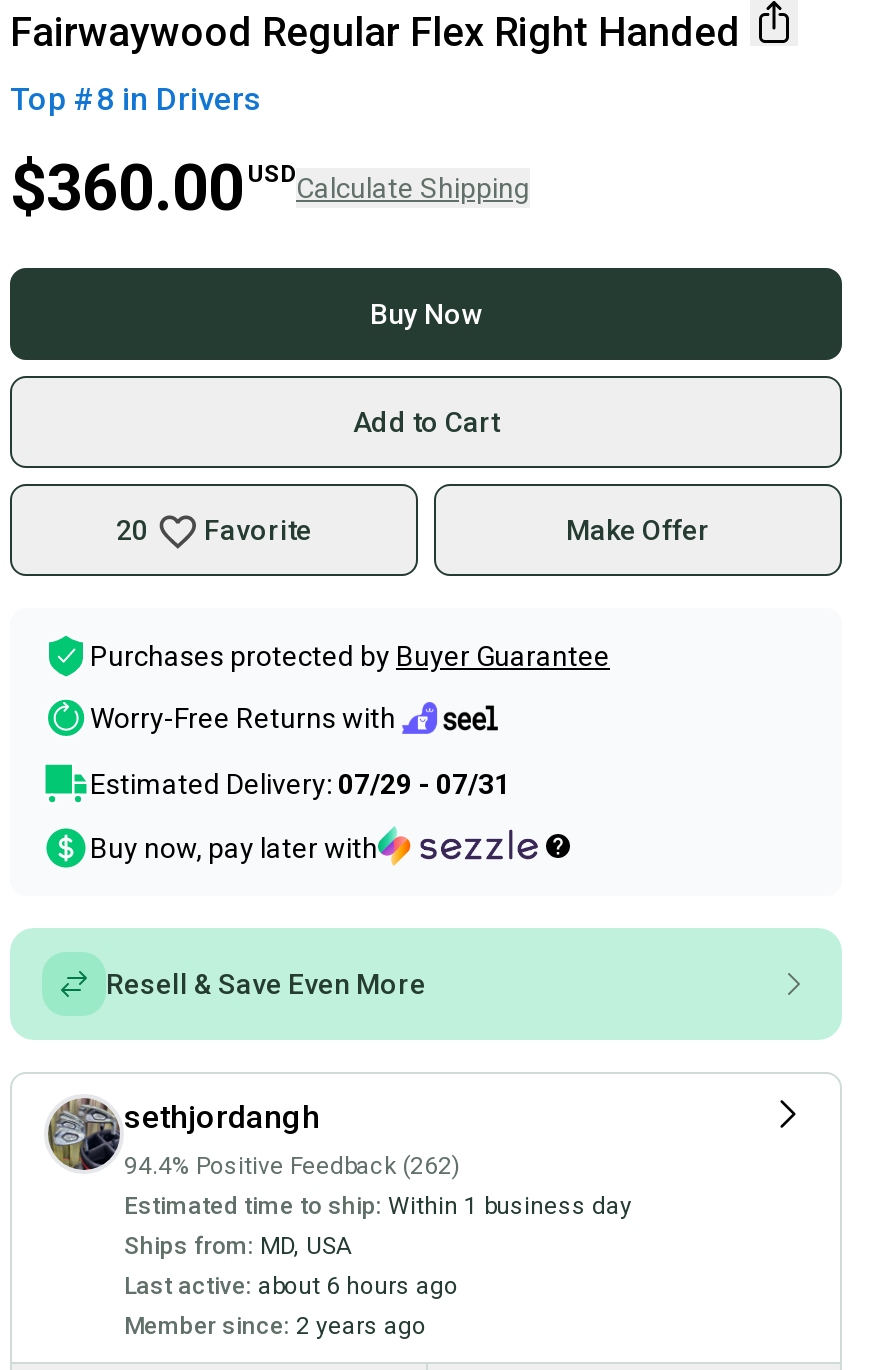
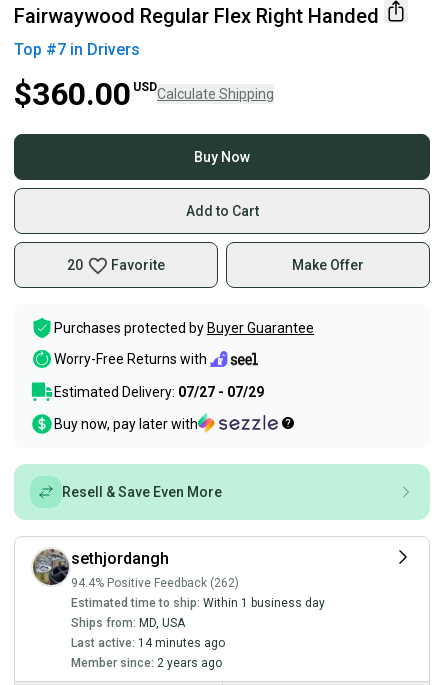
- Top #8 in Drivers
+ Top #7 in Drivers

- Estimated Delivery: 07/29 - 07/31
+ Estimated Delivery: 07/27 - 07/29

- Last active: about 6 hours ago
+ Last active: 14 minutes ago
